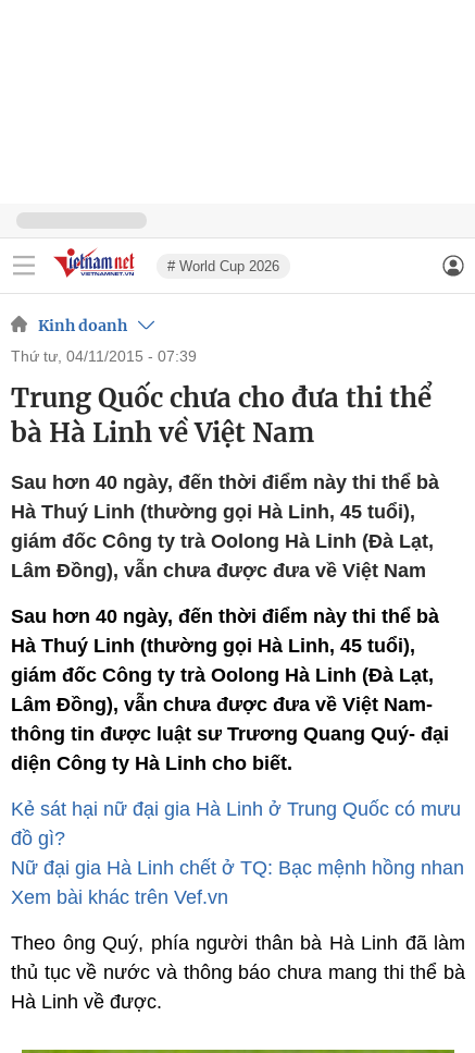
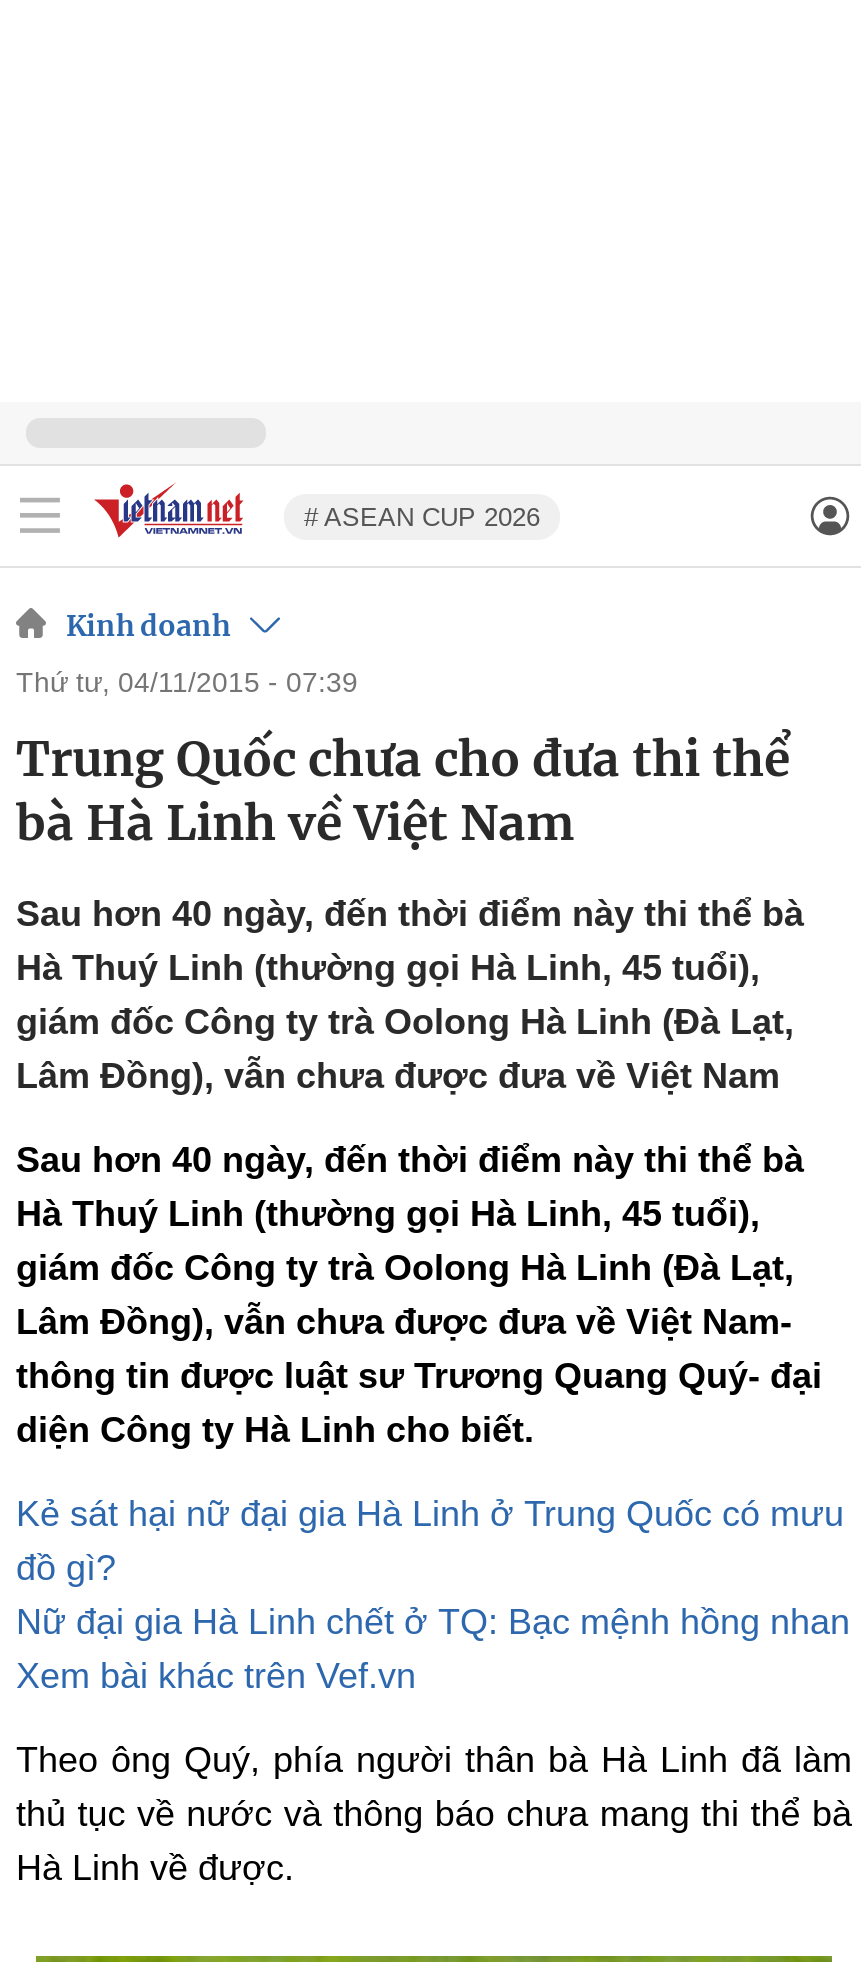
- # World Cup 2026
+ # ASEAN CUP 2026
